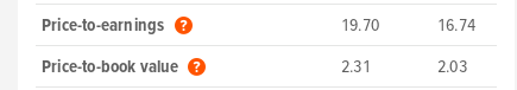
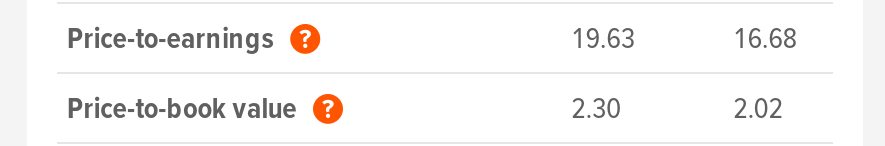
- 19.70
+ 19.63

- 16.74
+ 16.68

- 2.31
+ 2.30

- 2.03
+ 2.02
